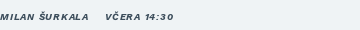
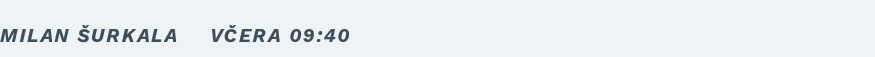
- MILAN ŠURKALA VČERA 14:30
+ MILAN ŠURKALA VČERA 09:40
